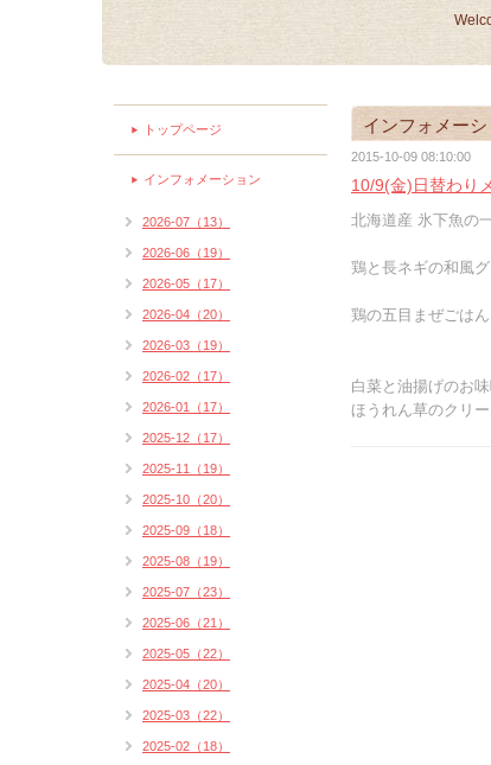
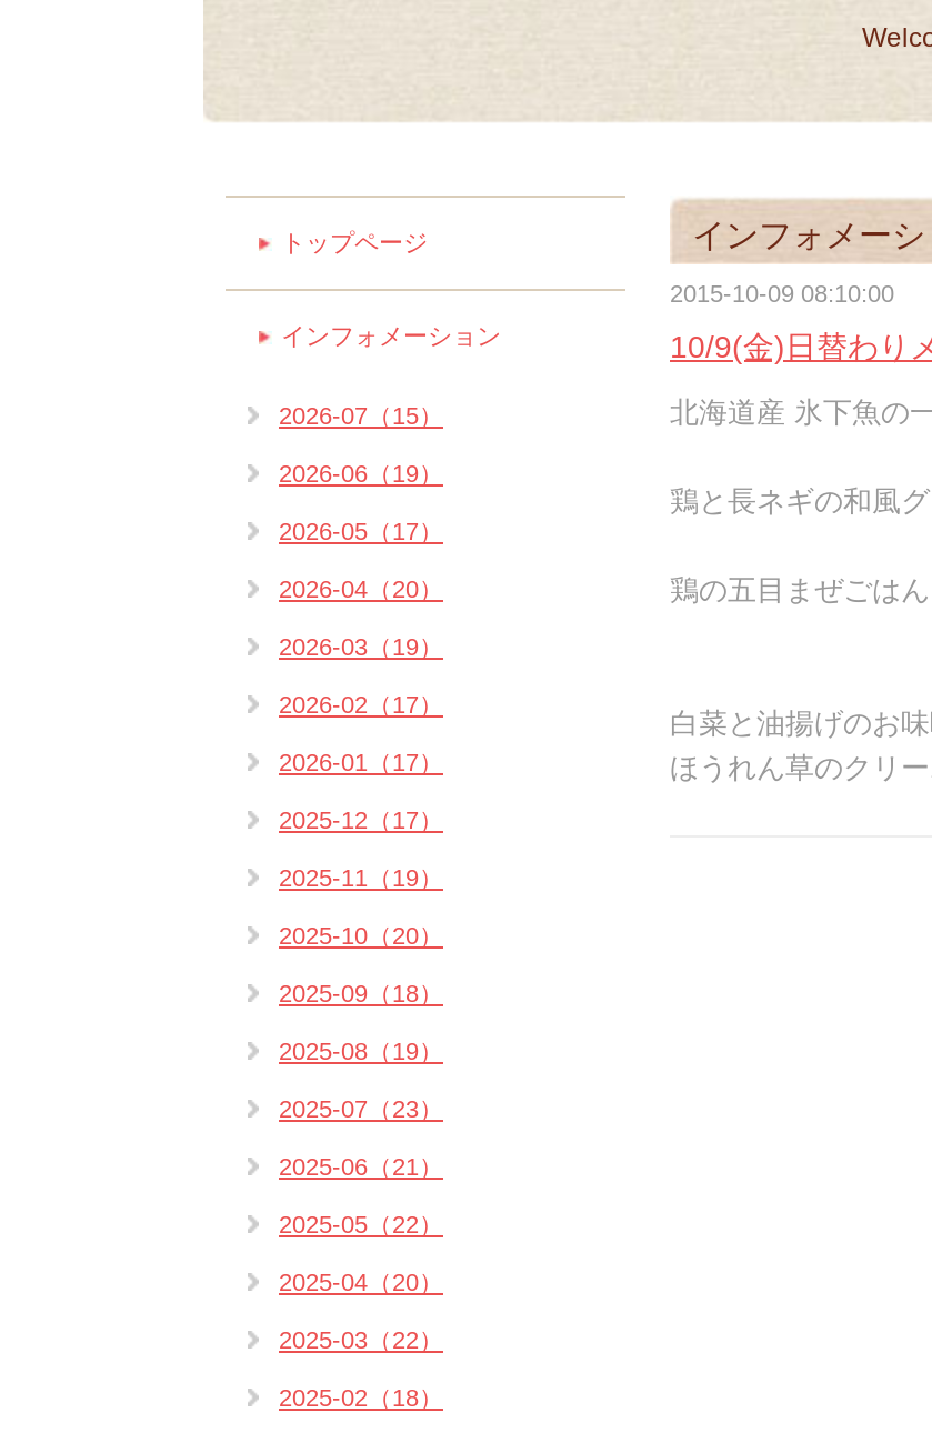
- 2026-07（13）
+ 2026-07（15）
